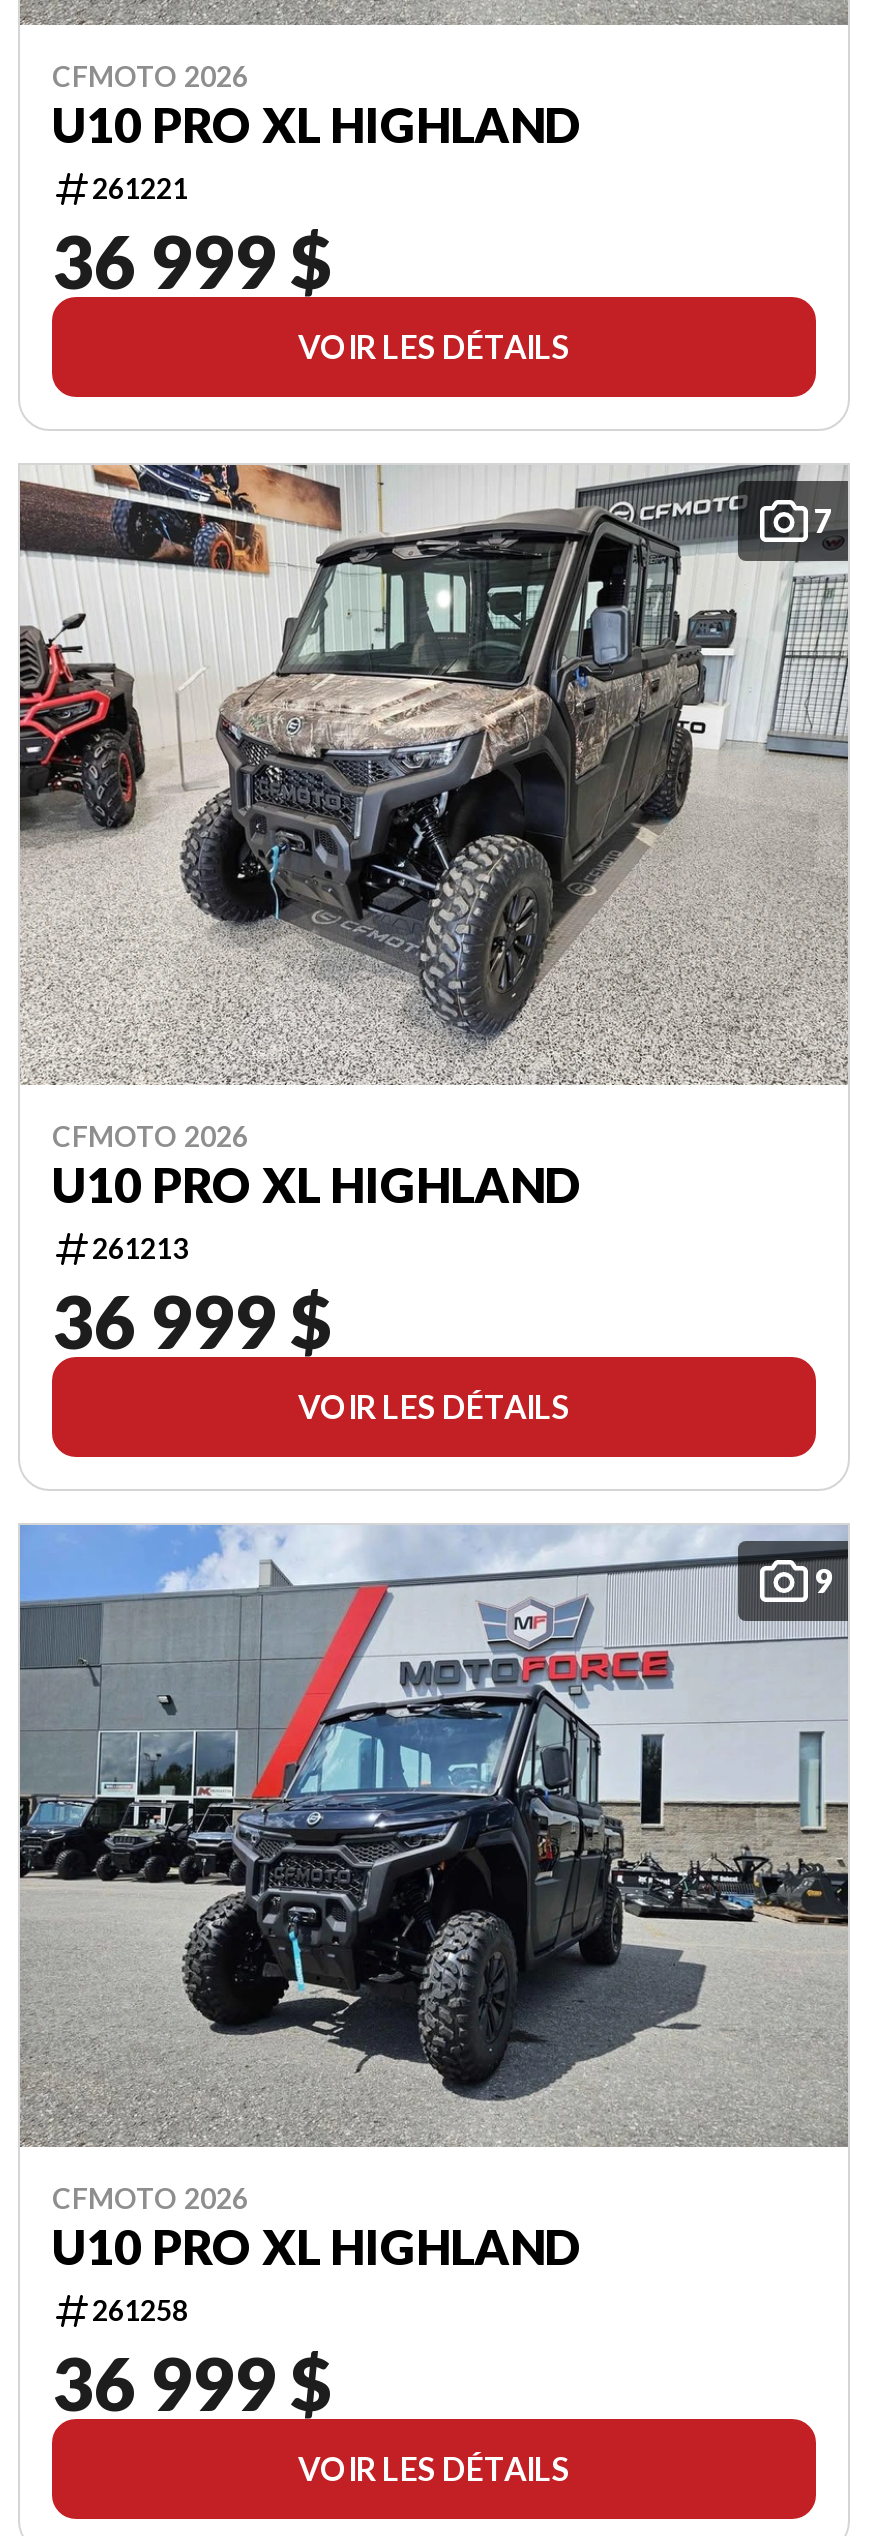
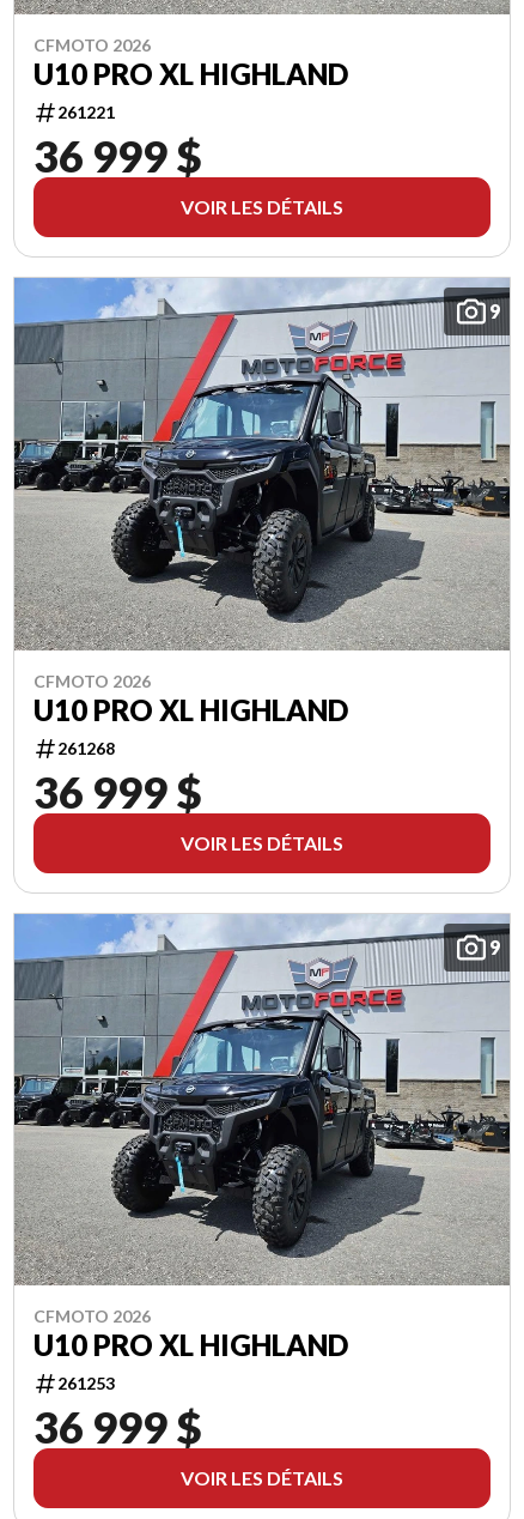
- [image]
- 7
+ [image]
+ 9

- 261213
+ 261268

- 261258
+ 261253
